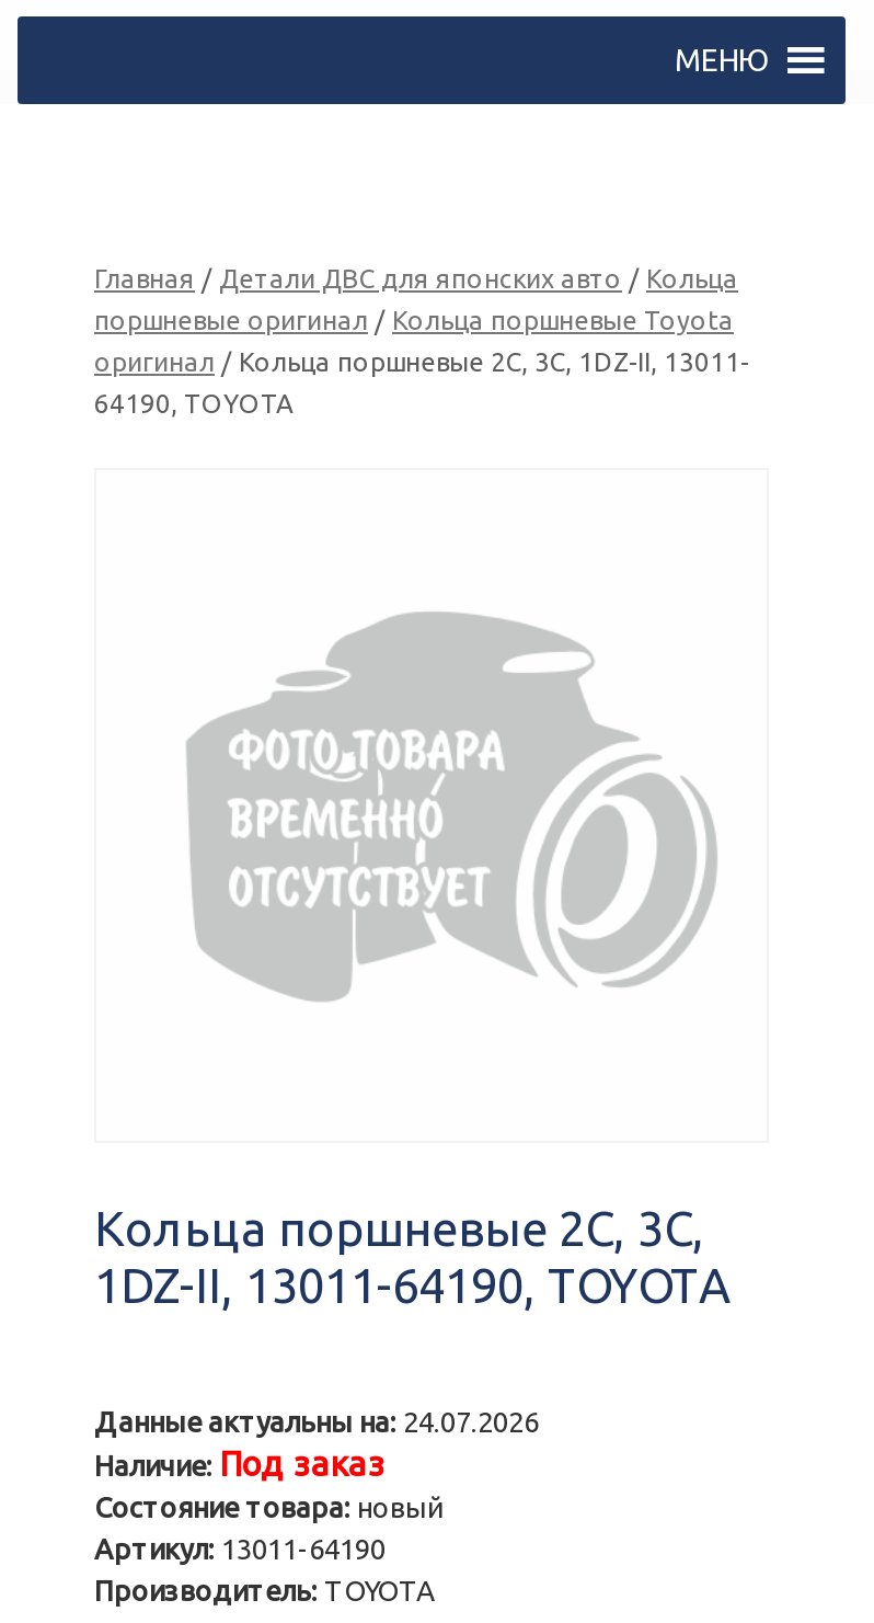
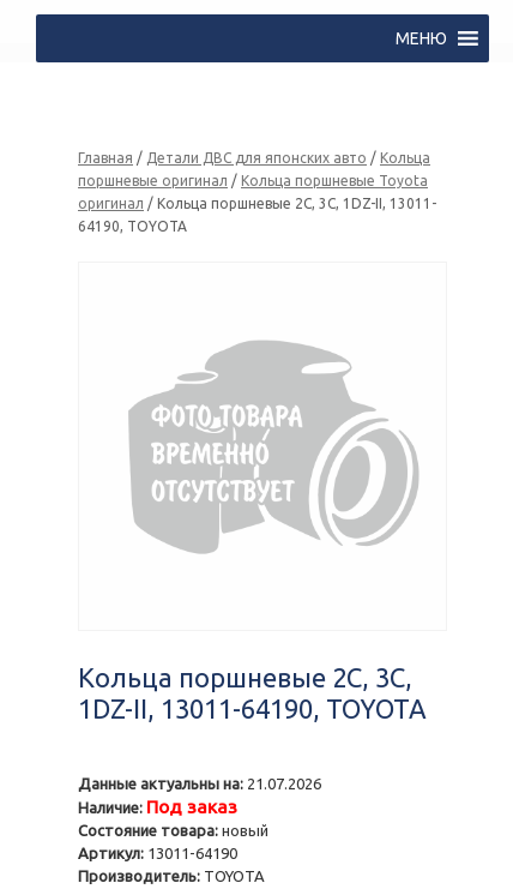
- Данные актуальны на: 24.07.2026
+ Данные актуальны на: 21.07.2026
